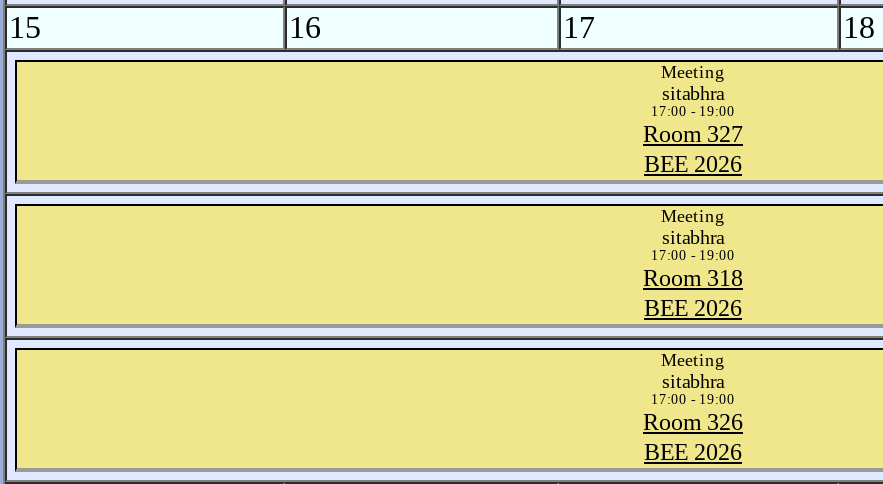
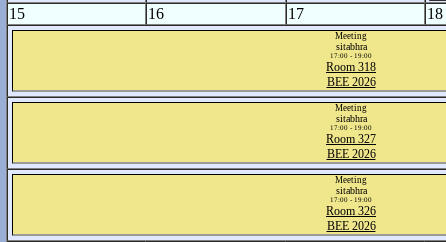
- Room 327
+ Room 318

- Room 318
+ Room 327
